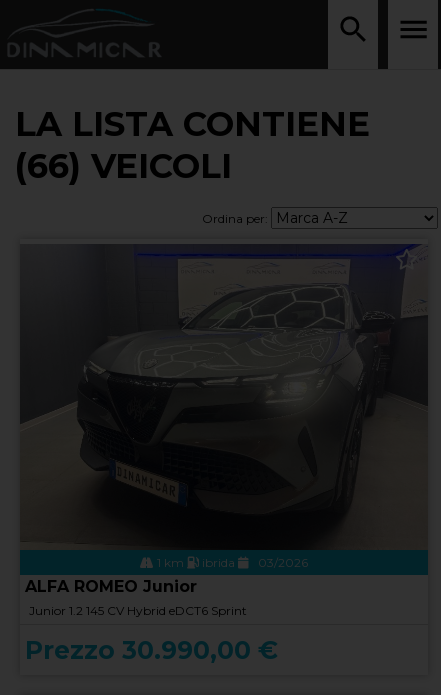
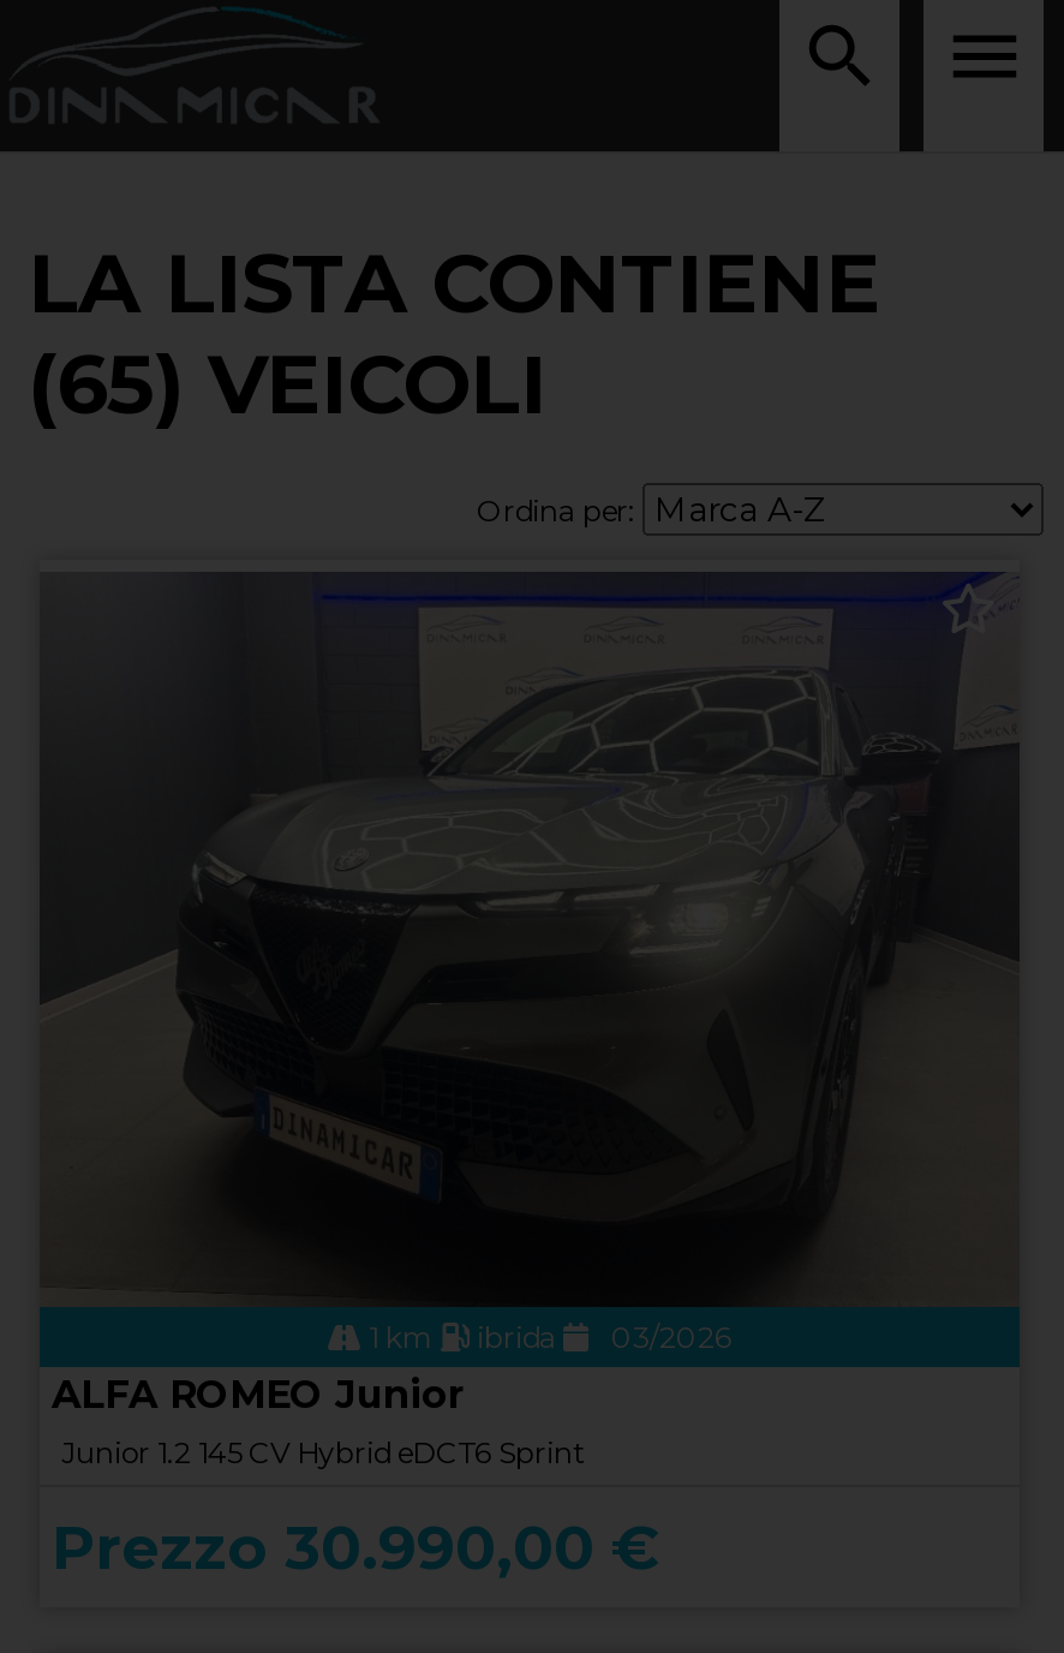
- (66) VEICOLI
+ (65) VEICOLI
